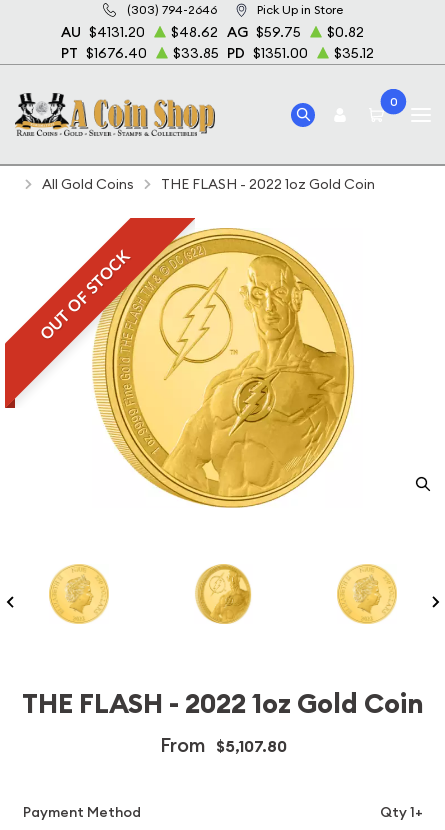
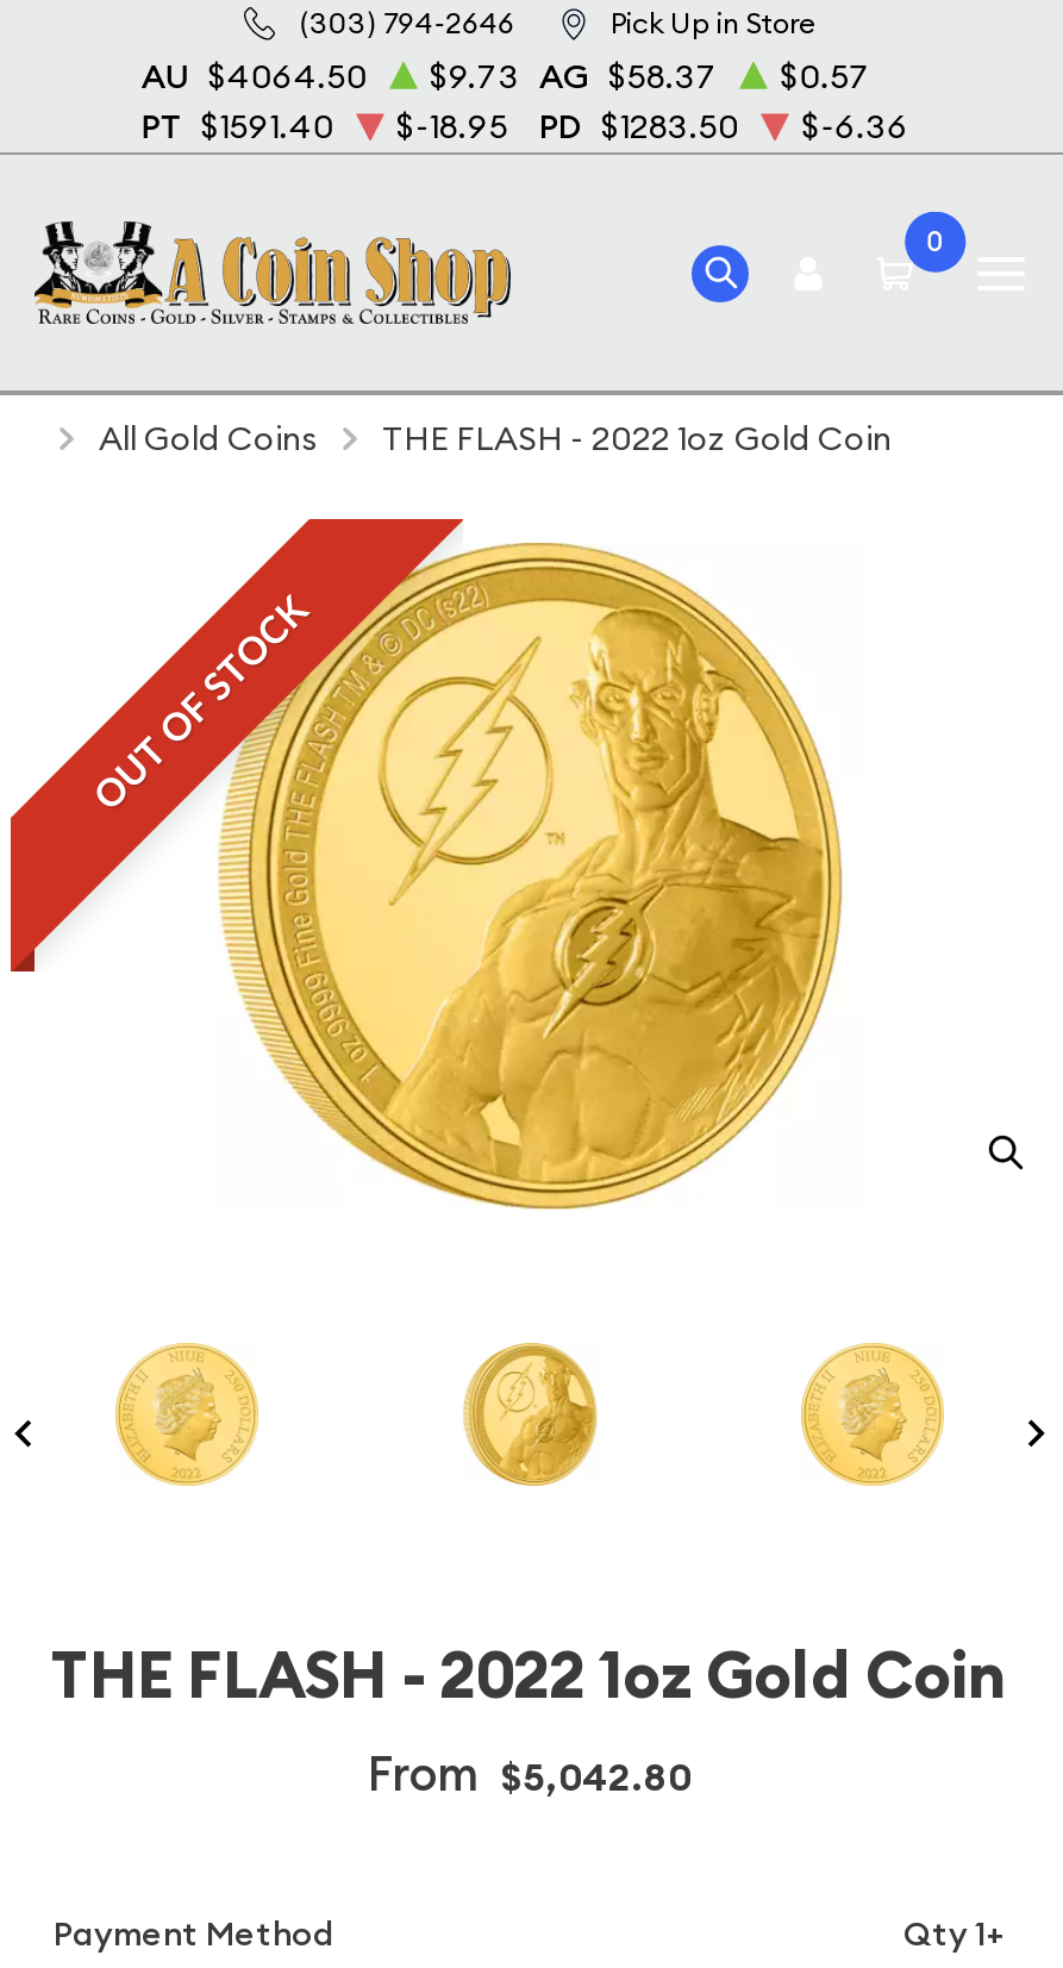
- AU $4131.20
- $48.62 AG $59.75
- $0.82
- PT $1676.40
- $33.85 PD $1351.00
- $35.12
+ AU $4064.50
+ $9.73 AG $58.37
+ $0.57
+ PT $1591.40
+ $-18.95
+ PD $1283.50
+ $-6.36

- From $5,107.80
+ From $5,042.80
